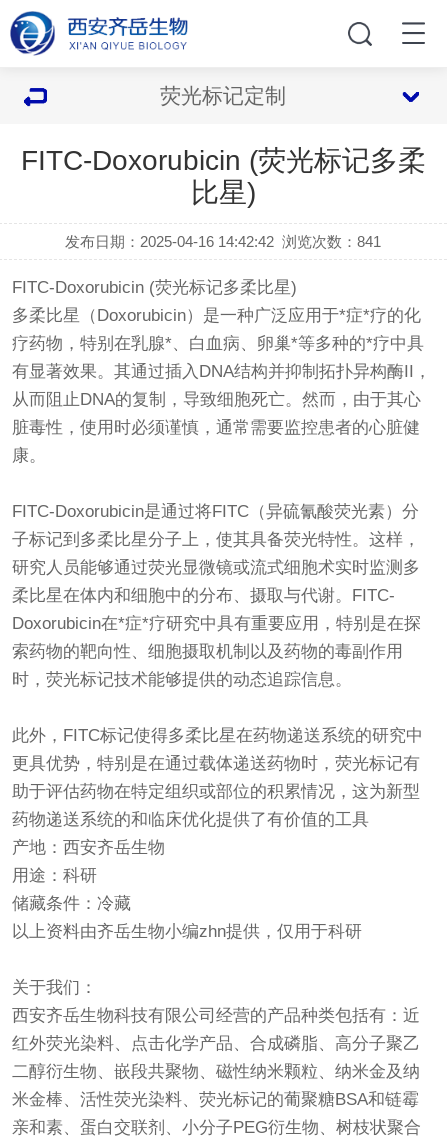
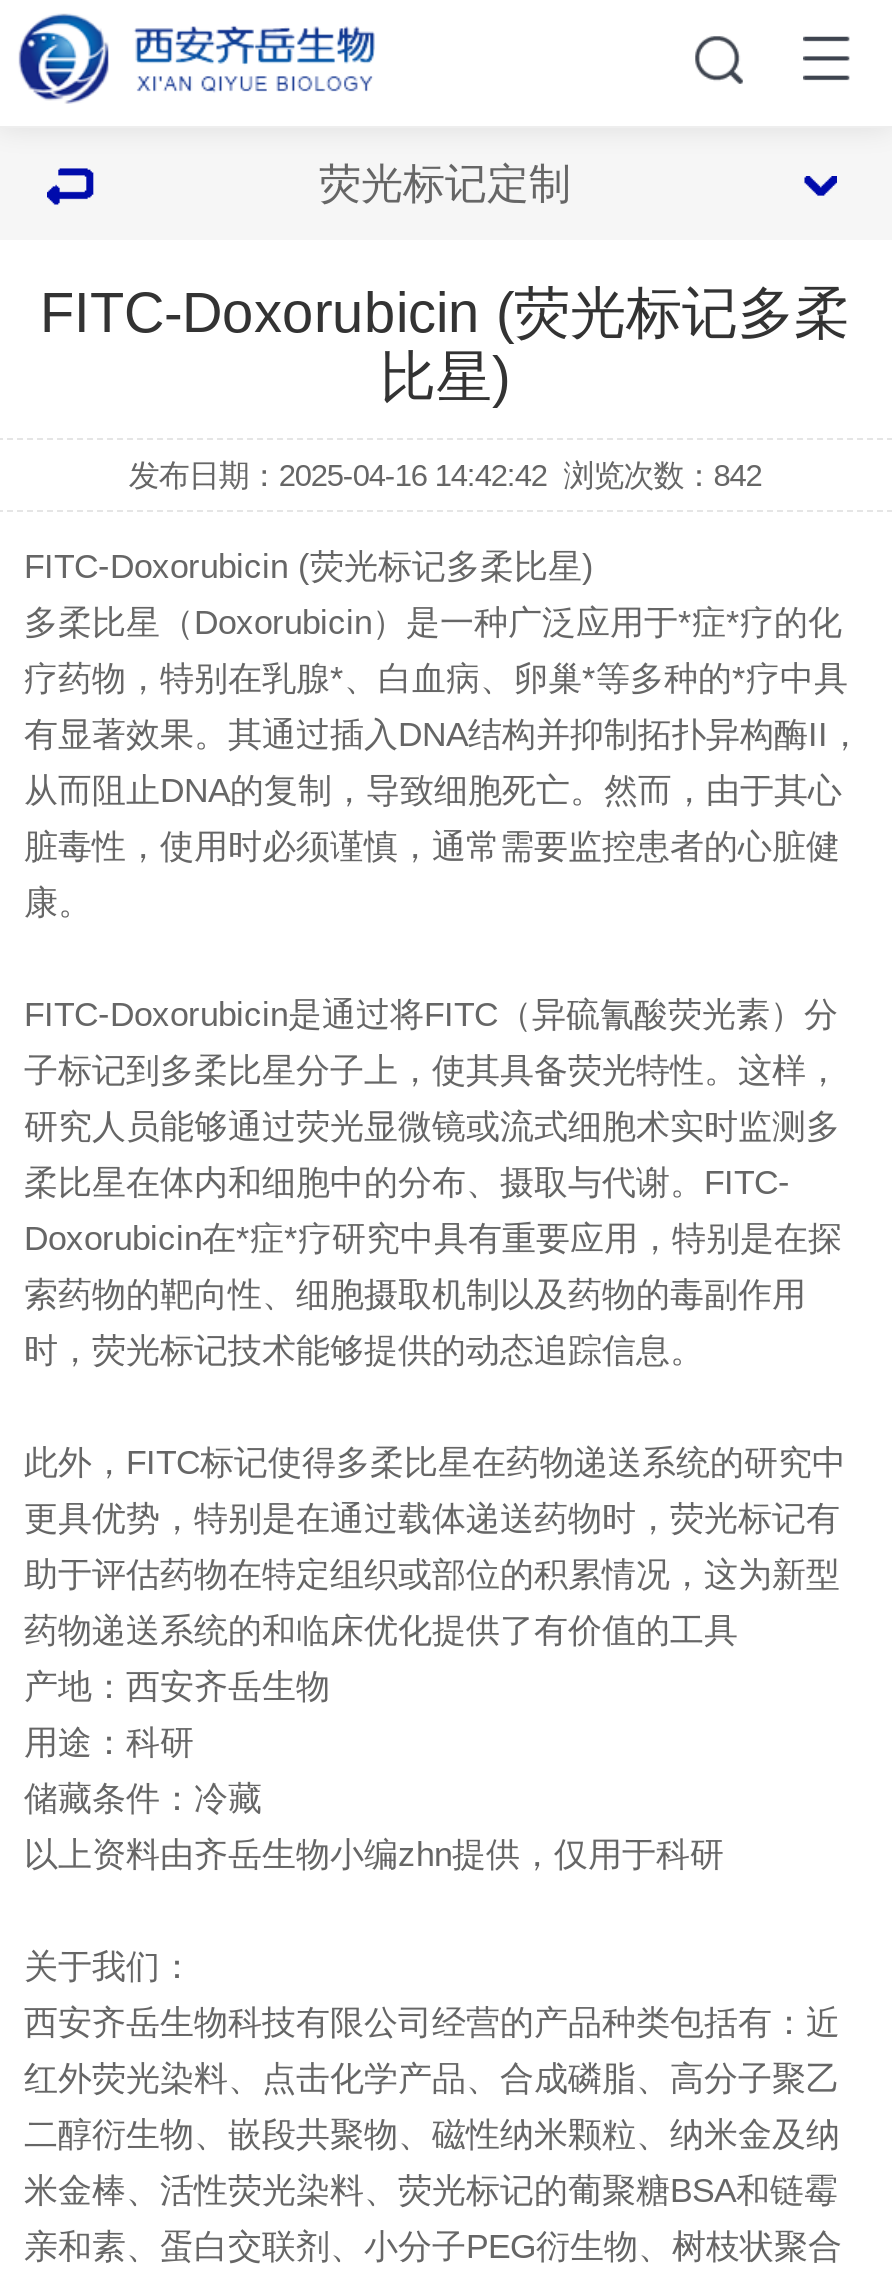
- 发布日期：2025-04-16 14:42:42 浏览次数：841
+ 发布日期：2025-04-16 14:42:42 浏览次数：842
